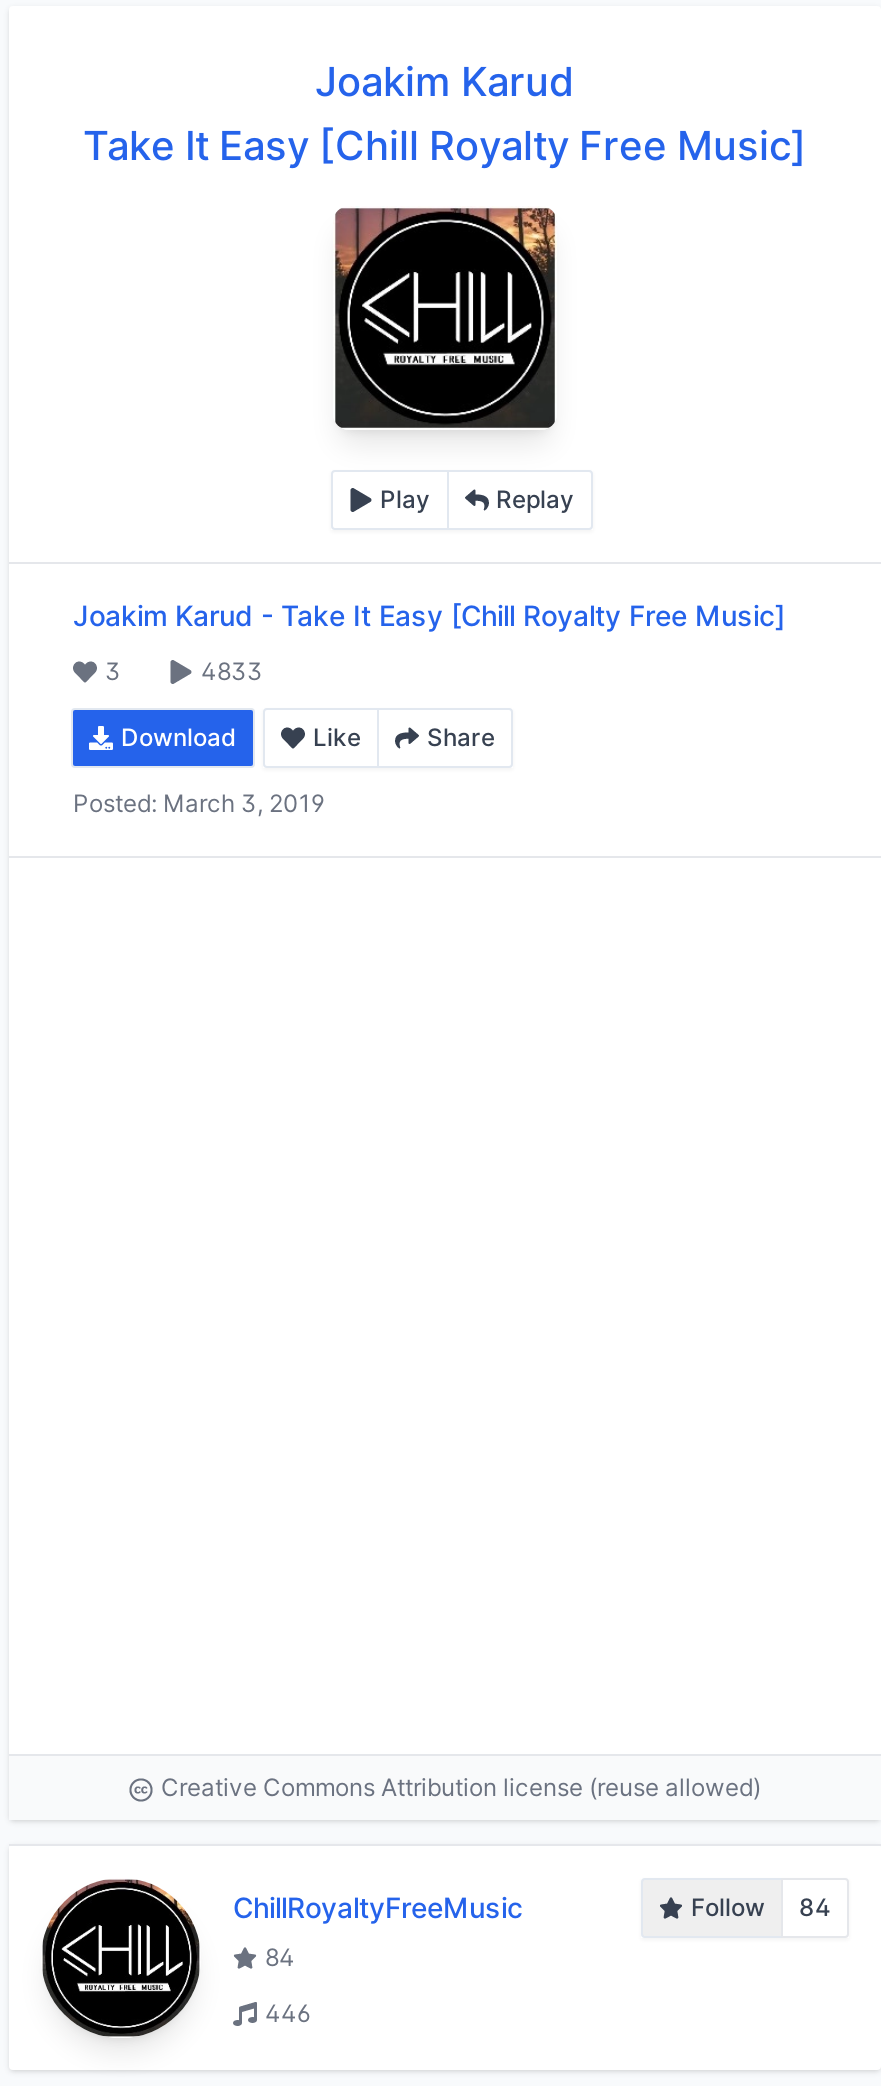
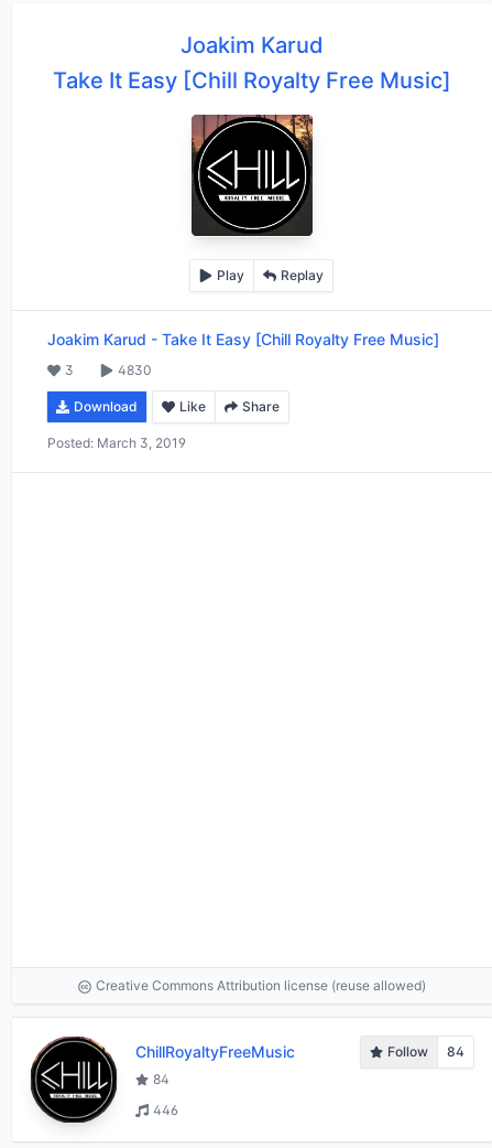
- 4833
+ 4830
